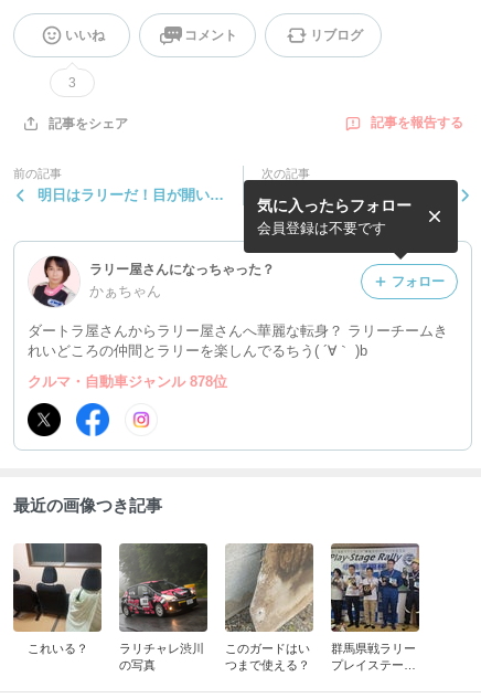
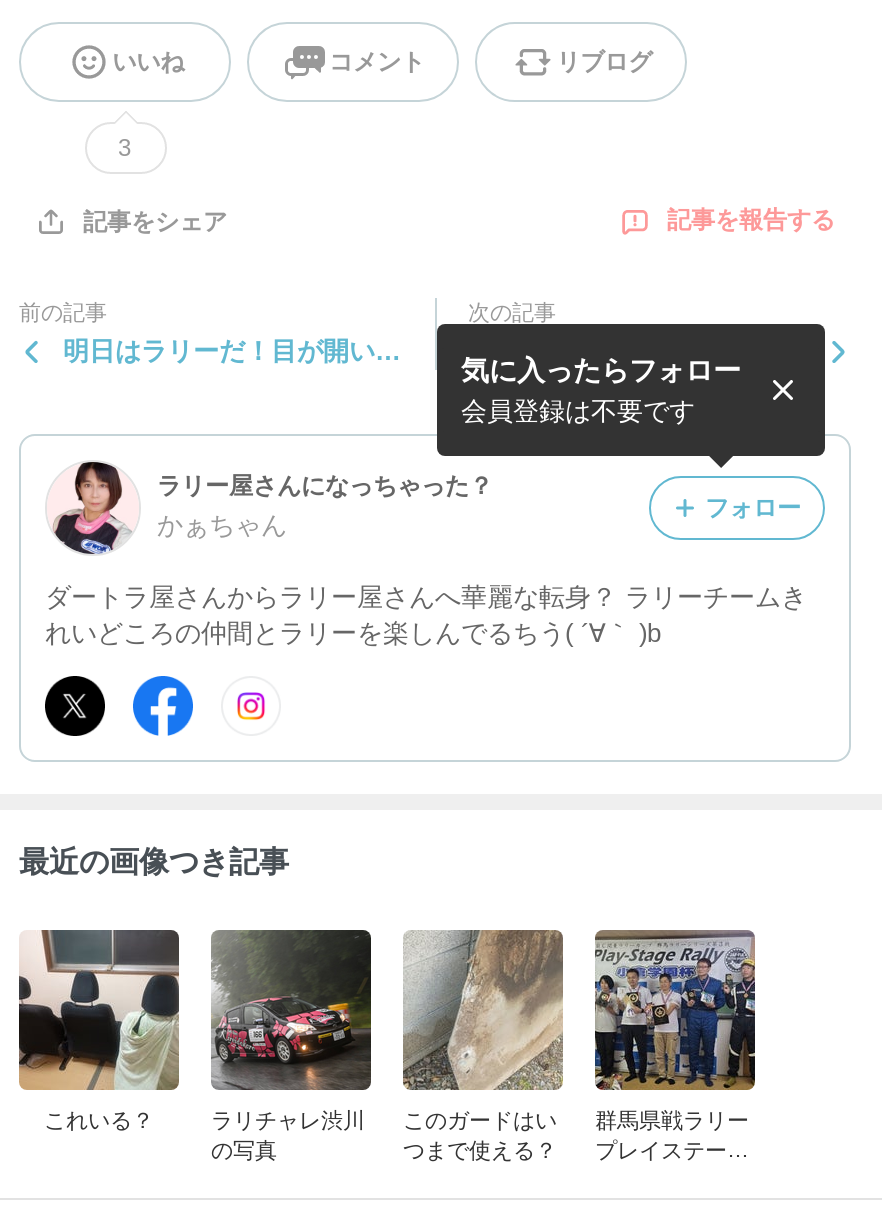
- クルマ・自動車ジャンル 878位
